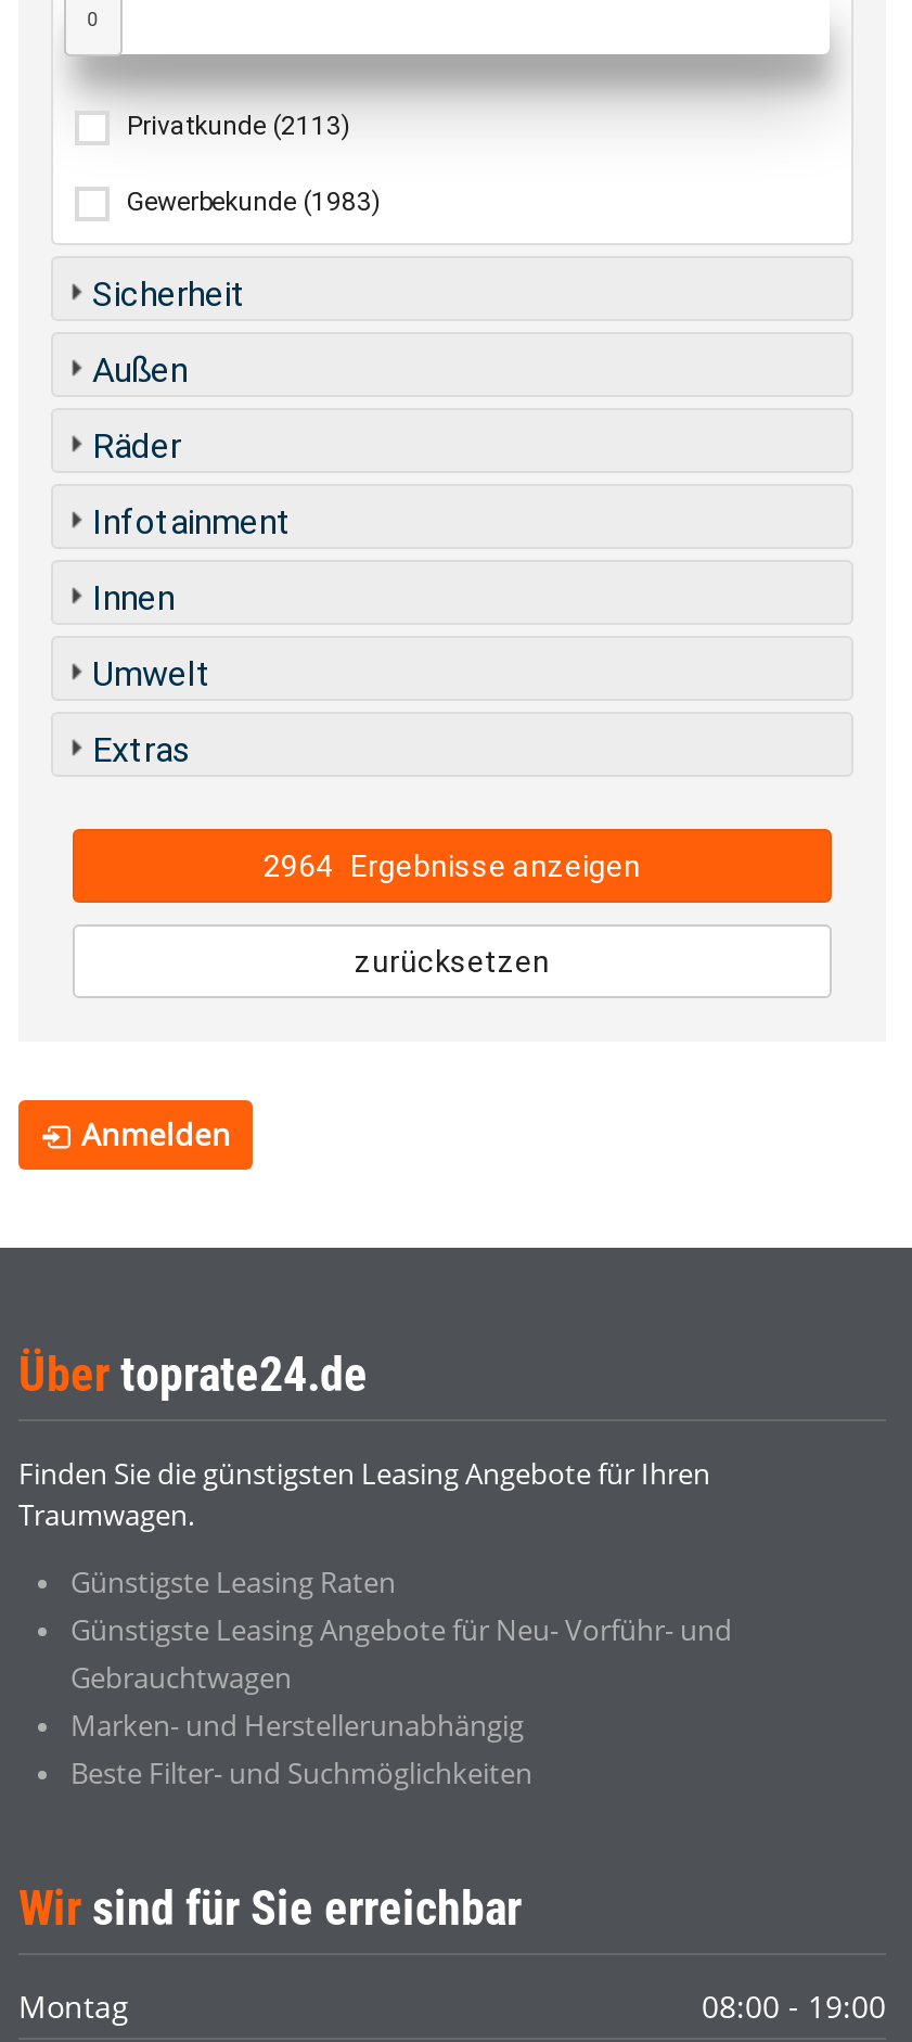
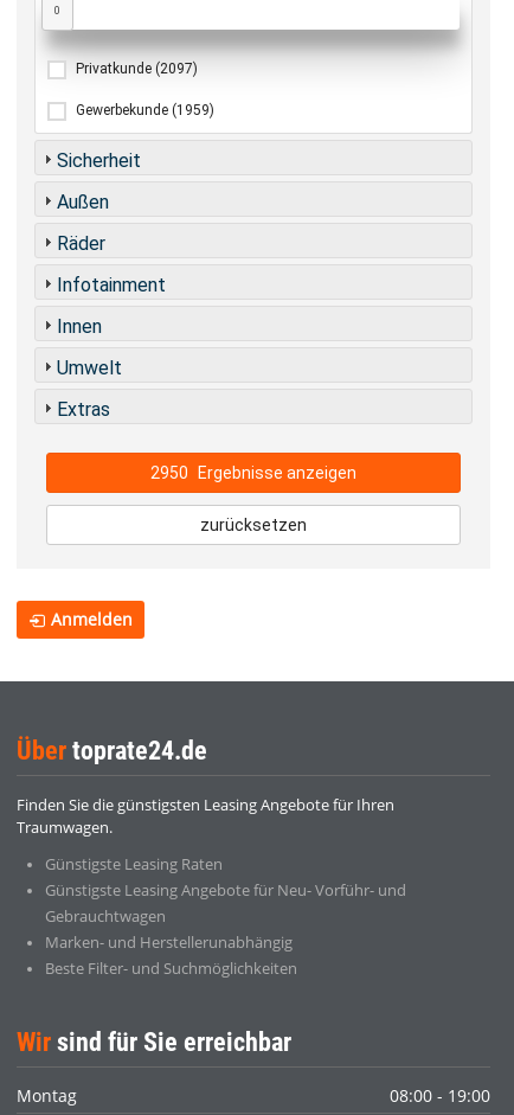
- Privatkunde (2113)
+ Privatkunde (2097)

- Gewerbekunde (1983)
+ Gewerbekunde (1959)

- 2964 Ergebnisse anzeigen
+ 2950 Ergebnisse anzeigen
